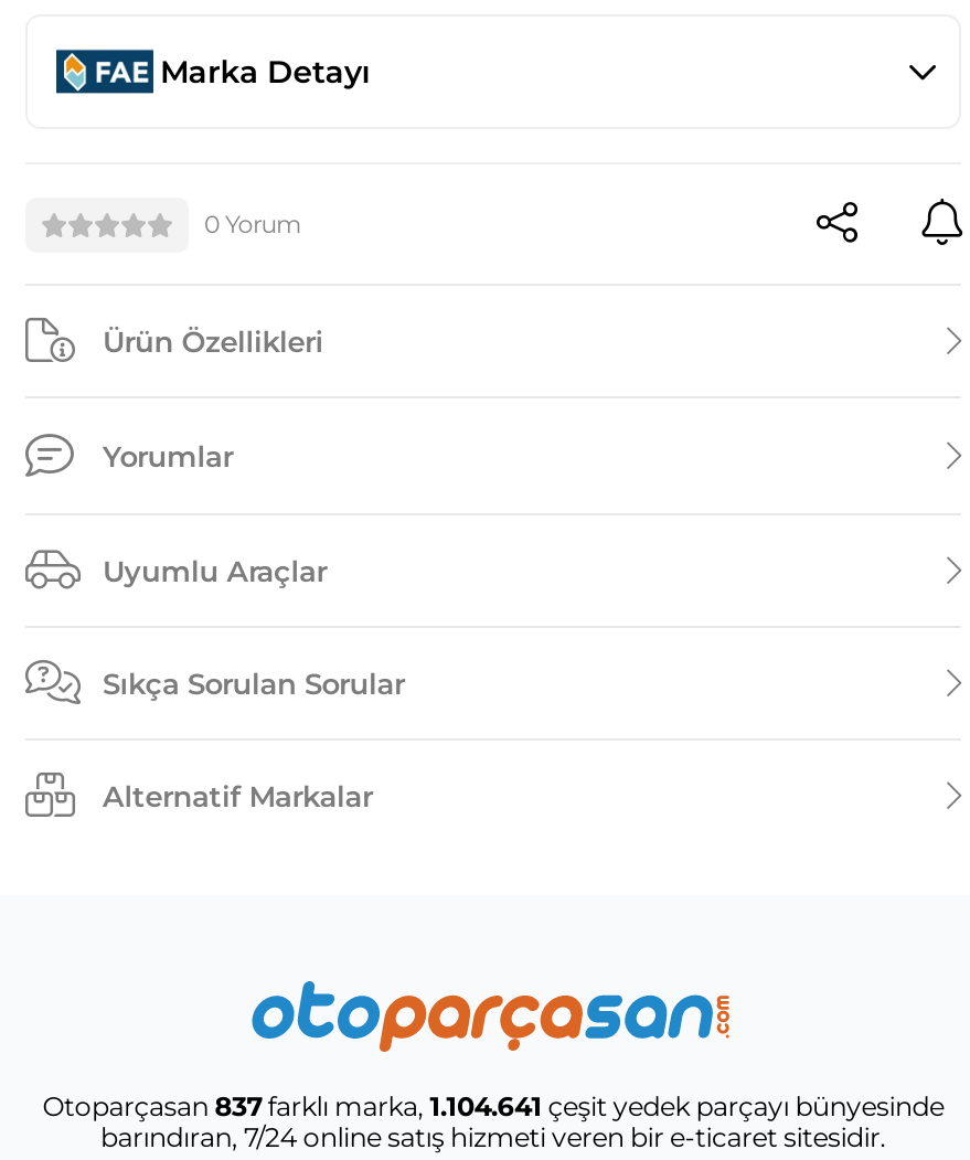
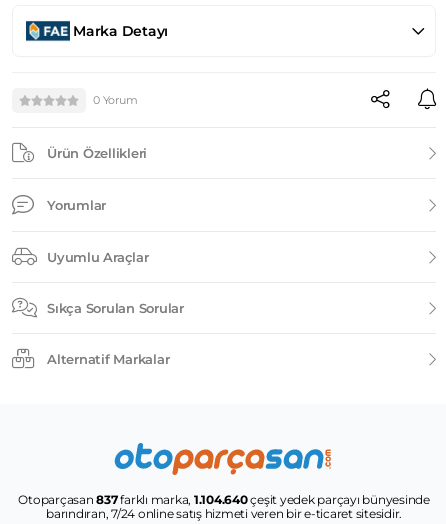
- Otoparçasan 837farklı marka, 1.104.641 çeşit yedek parçayı bünyesinde
+ Otoparçasan 837farklı marka, 1.104.640 çeşit yedek parçayı bünyesinde
